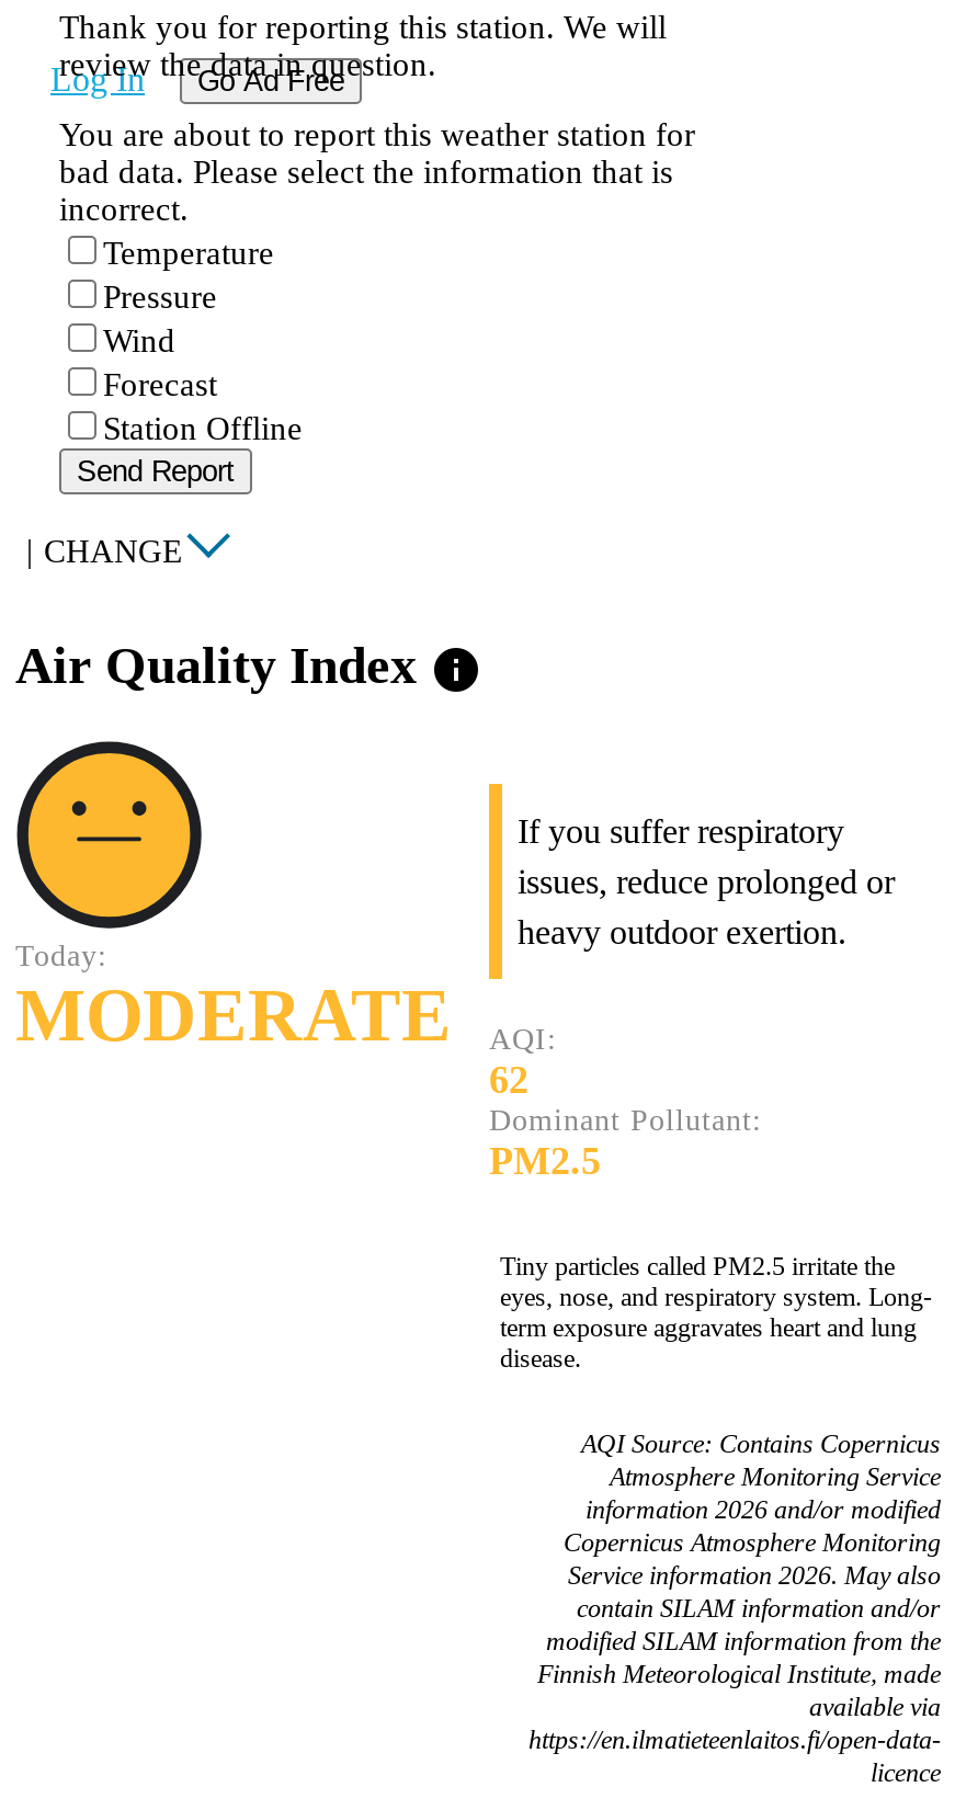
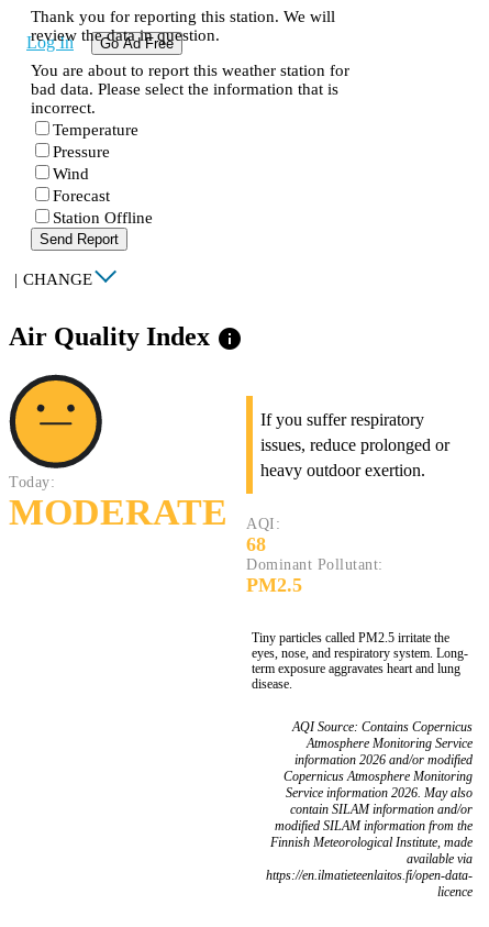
- 62
+ 68
